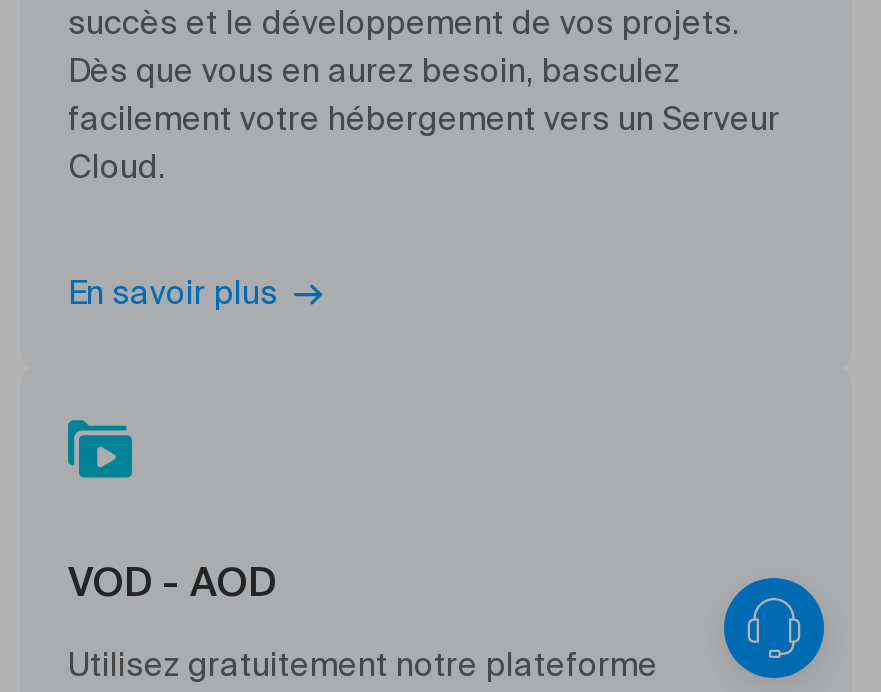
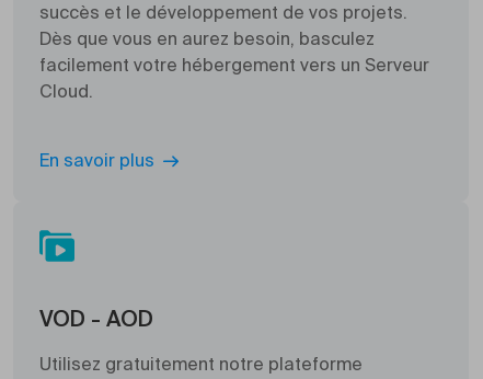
- [image]
